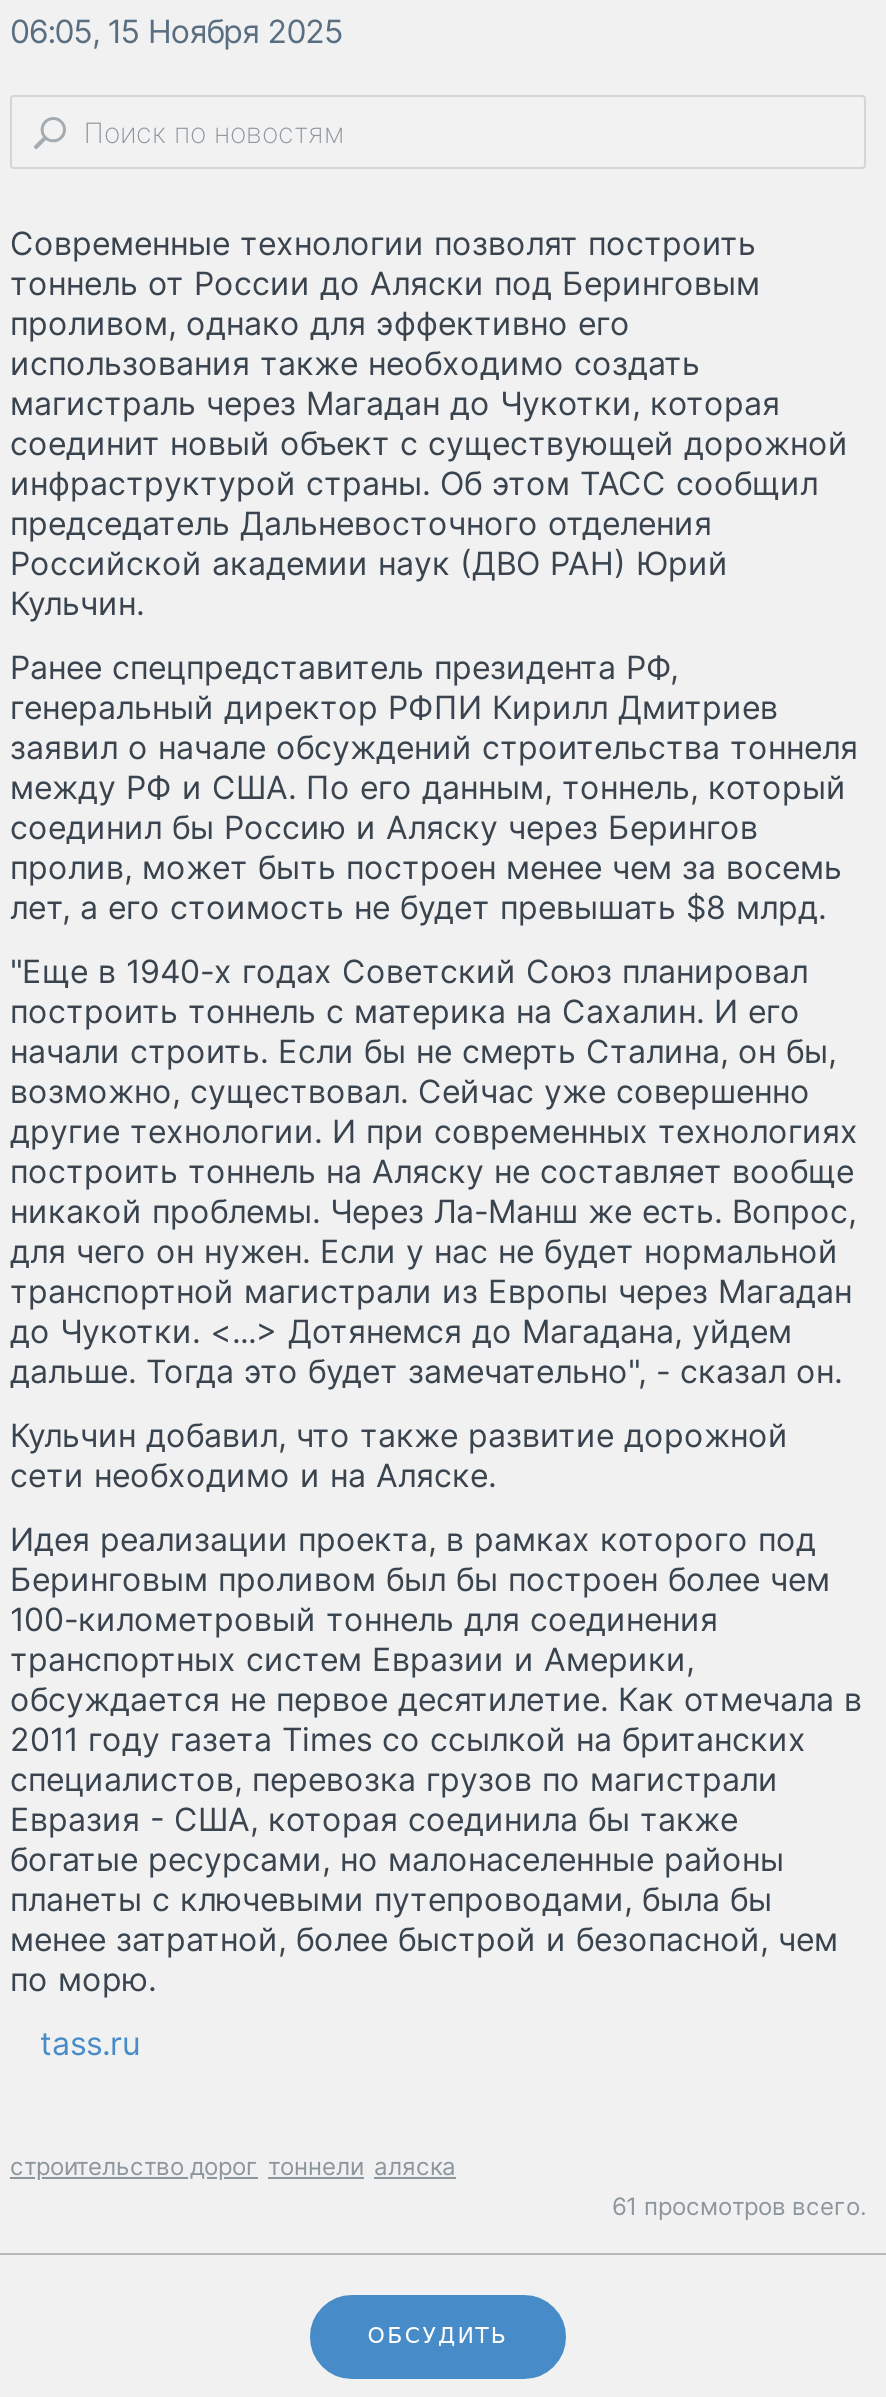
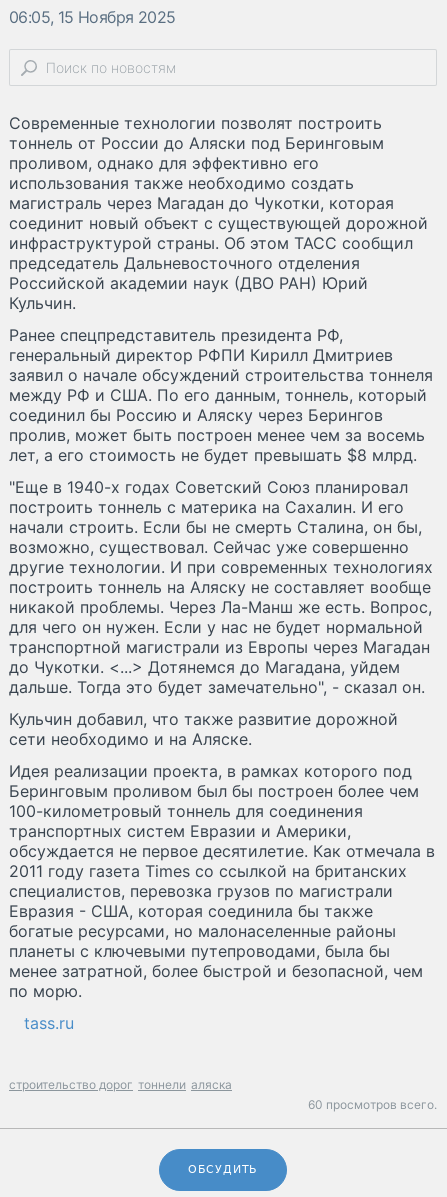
- 61 просмотров всего.
+ 60 просмотров всего.
